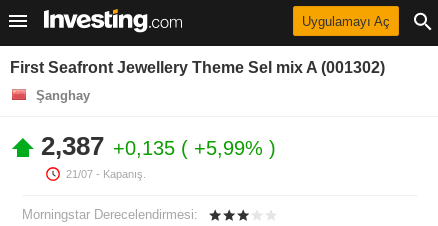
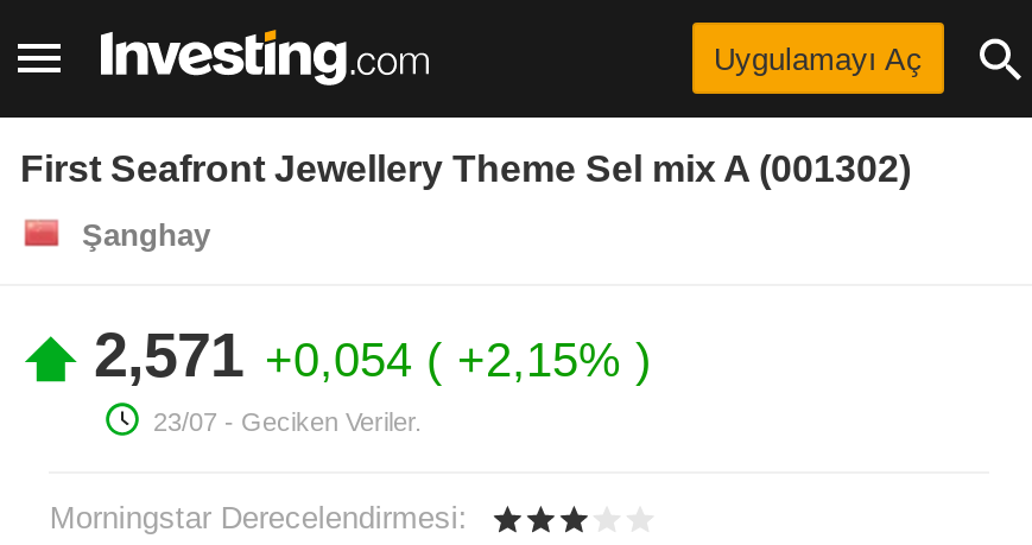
- 2,387 +0,135 +5,99%
- 21/07 - Kapanış.
+ 2,571 +0,054 +2,15%
+ 23/07 - Geciken Veriler.
